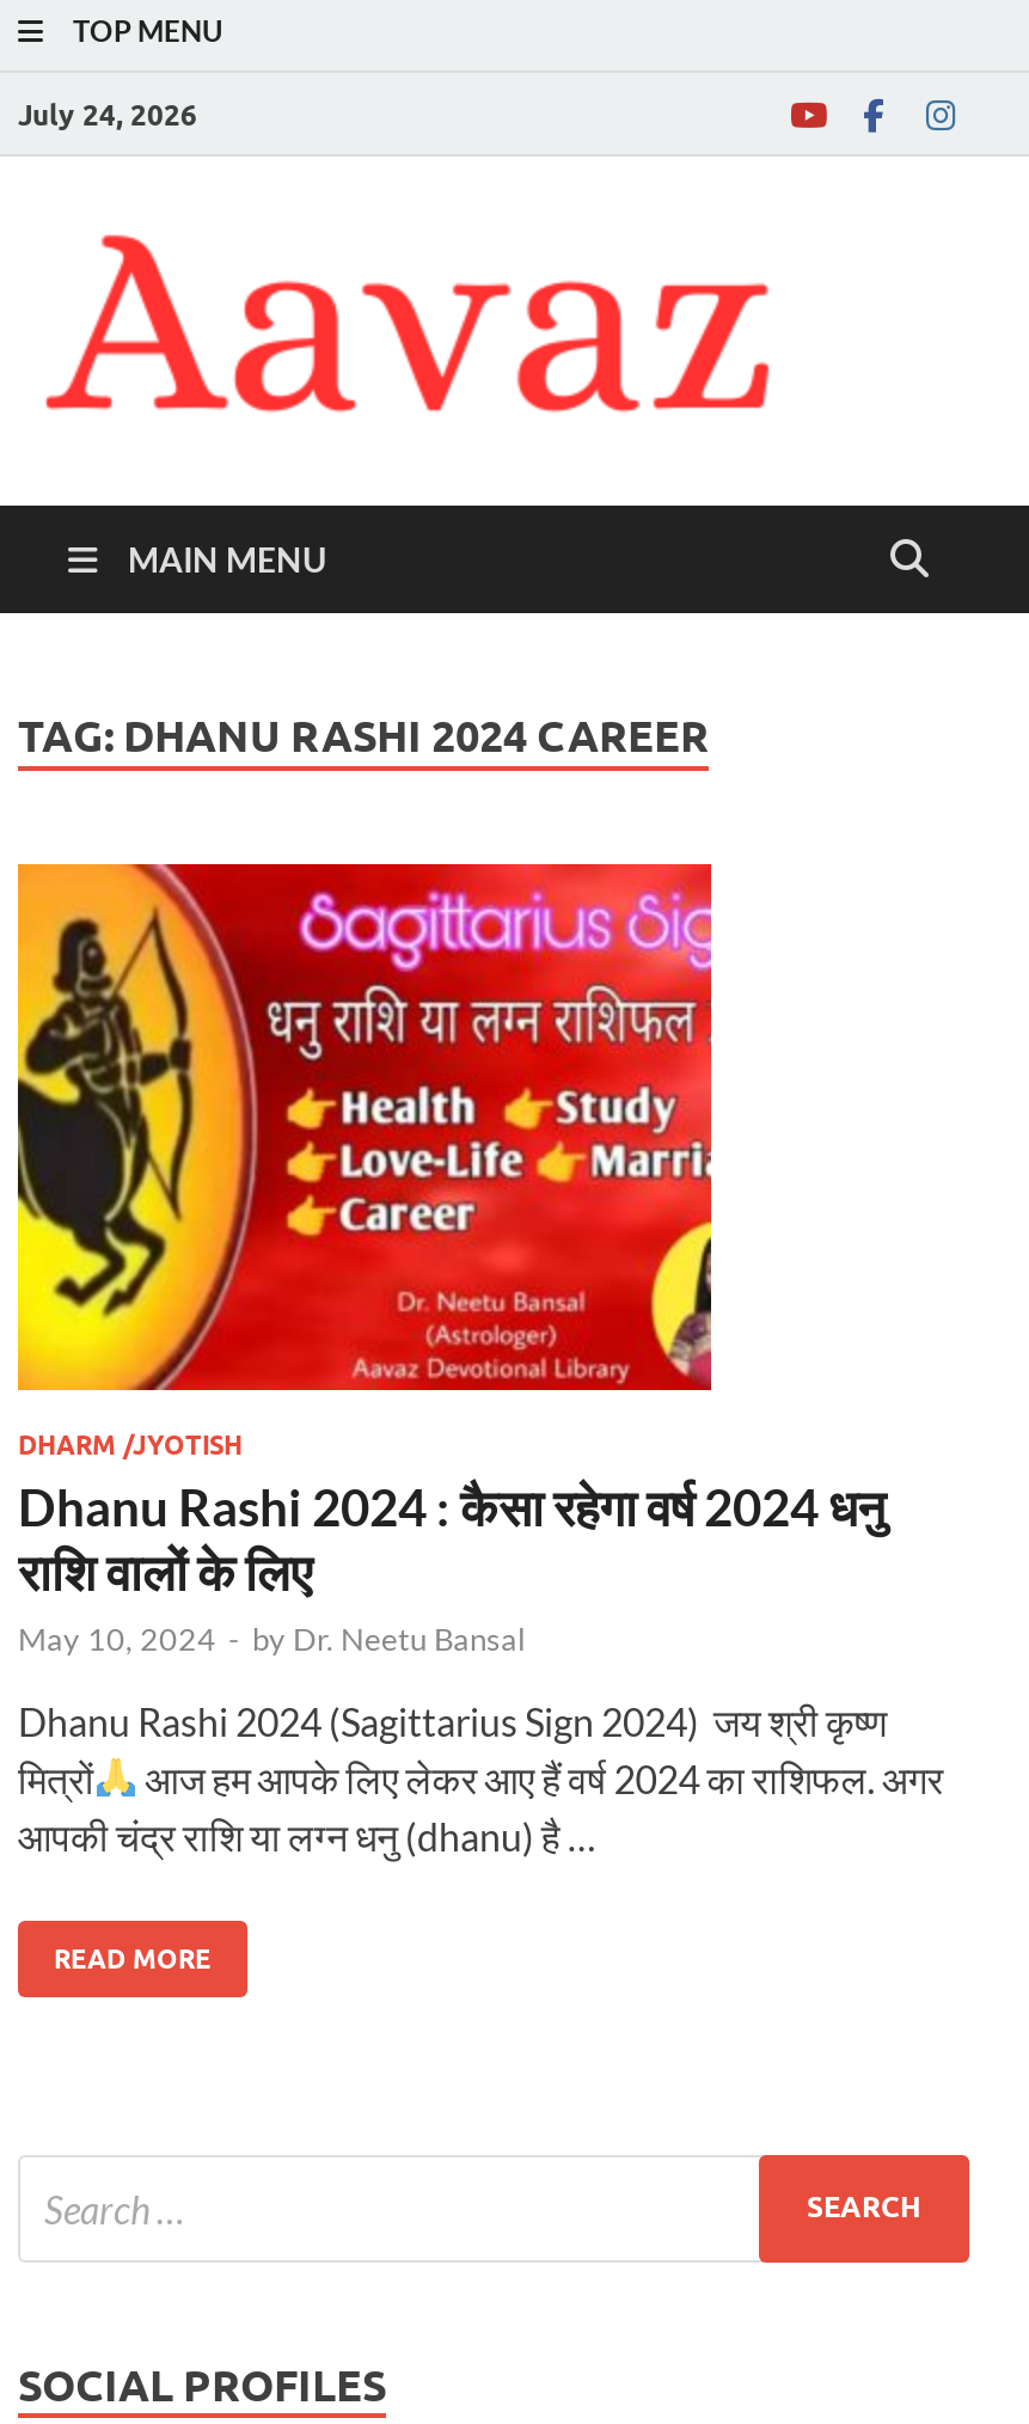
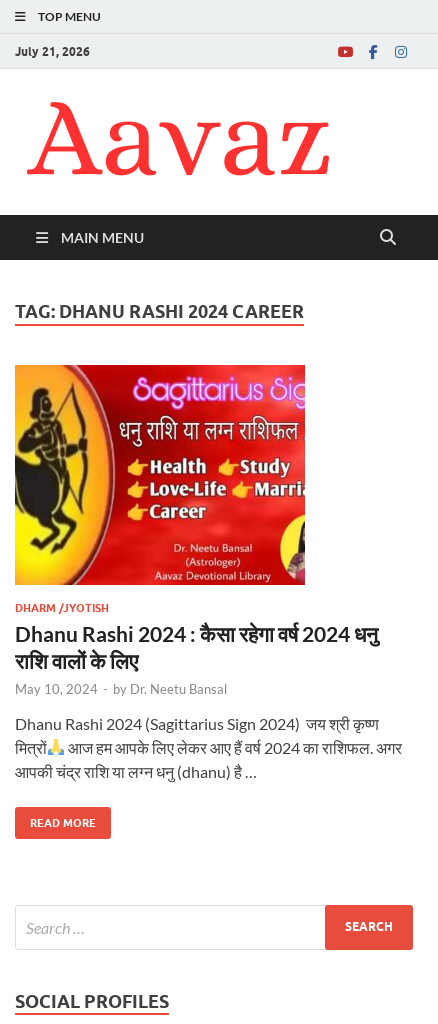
- July 24, 2026
+ July 21, 2026
